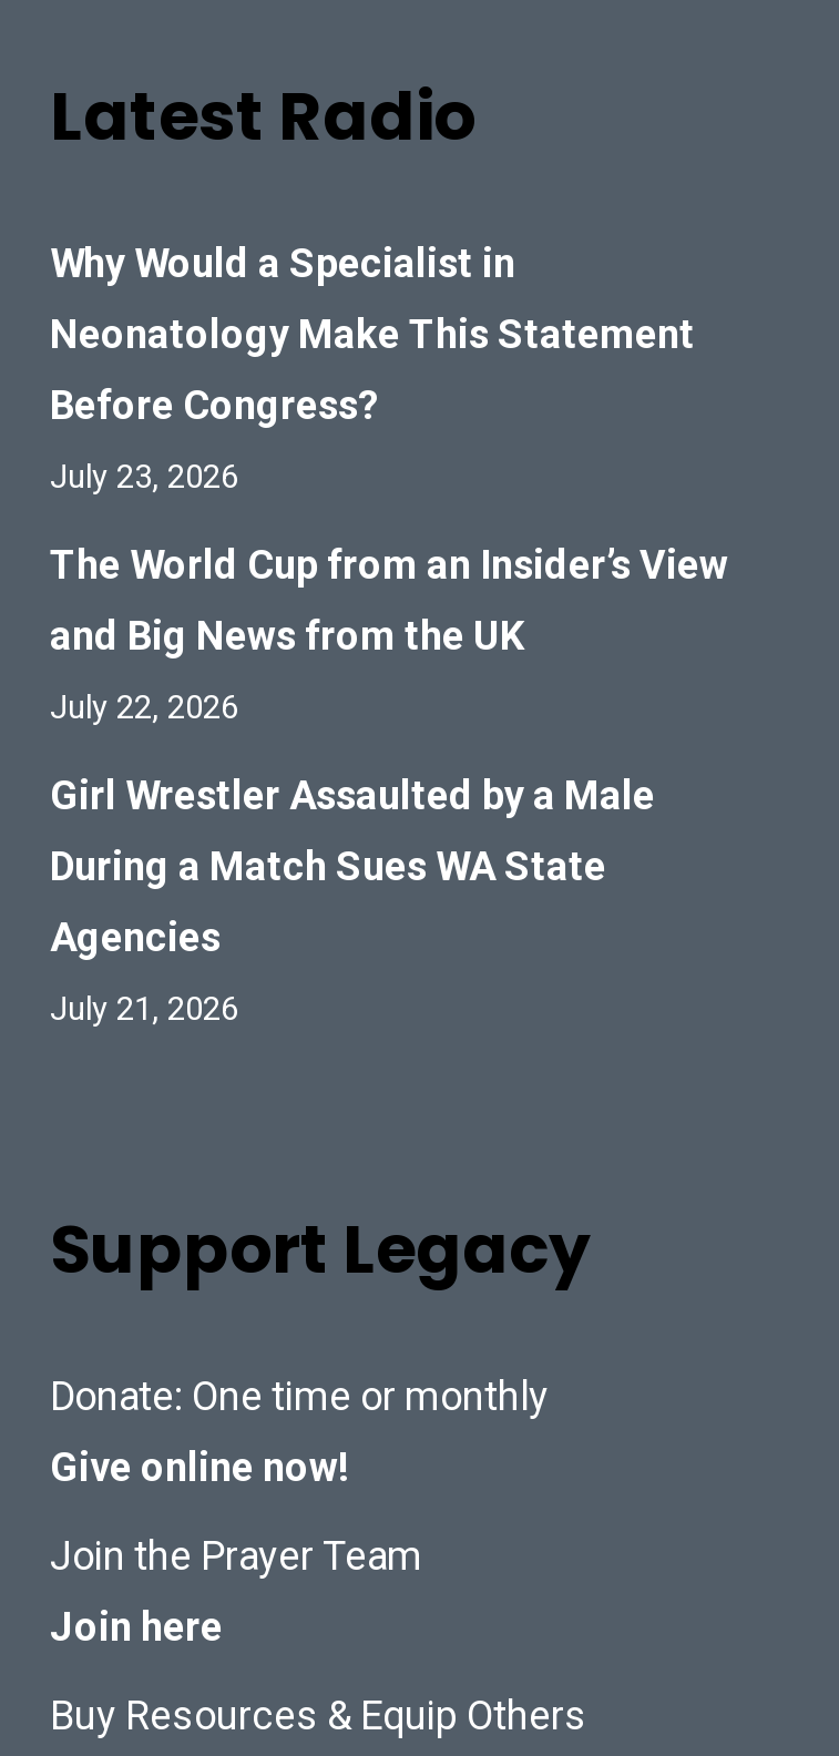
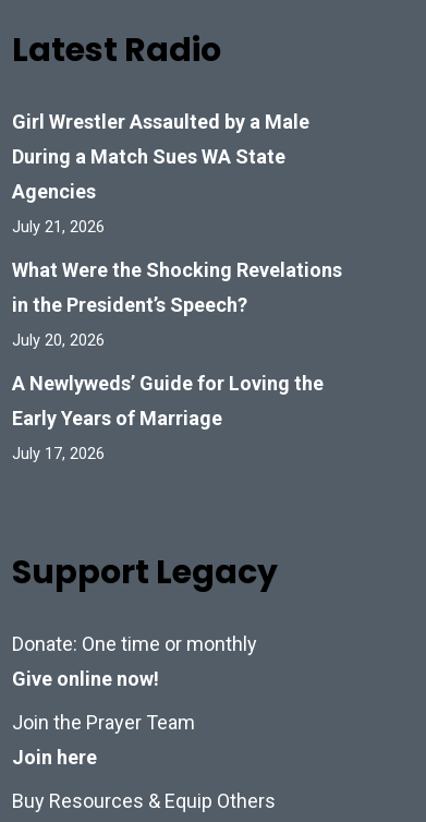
- Why Would a Specialist in
- Neonatology Make This Statement
- Before Congress?
- July 23, 2026
- The World Cup from an Insider’s View
- and Big News from the UK
- July 22, 2026

moved up: Girl Wrestler Assaulted by a Male | During a Match Sues WA State | Agencies | July 21, 2026

+ What Were the Shocking Revelations
+ in the President’s Speech?
+ July 20, 2026
+ A Newlyweds’ Guide for Loving the
+ Early Years of Marriage
+ July 17, 2026
